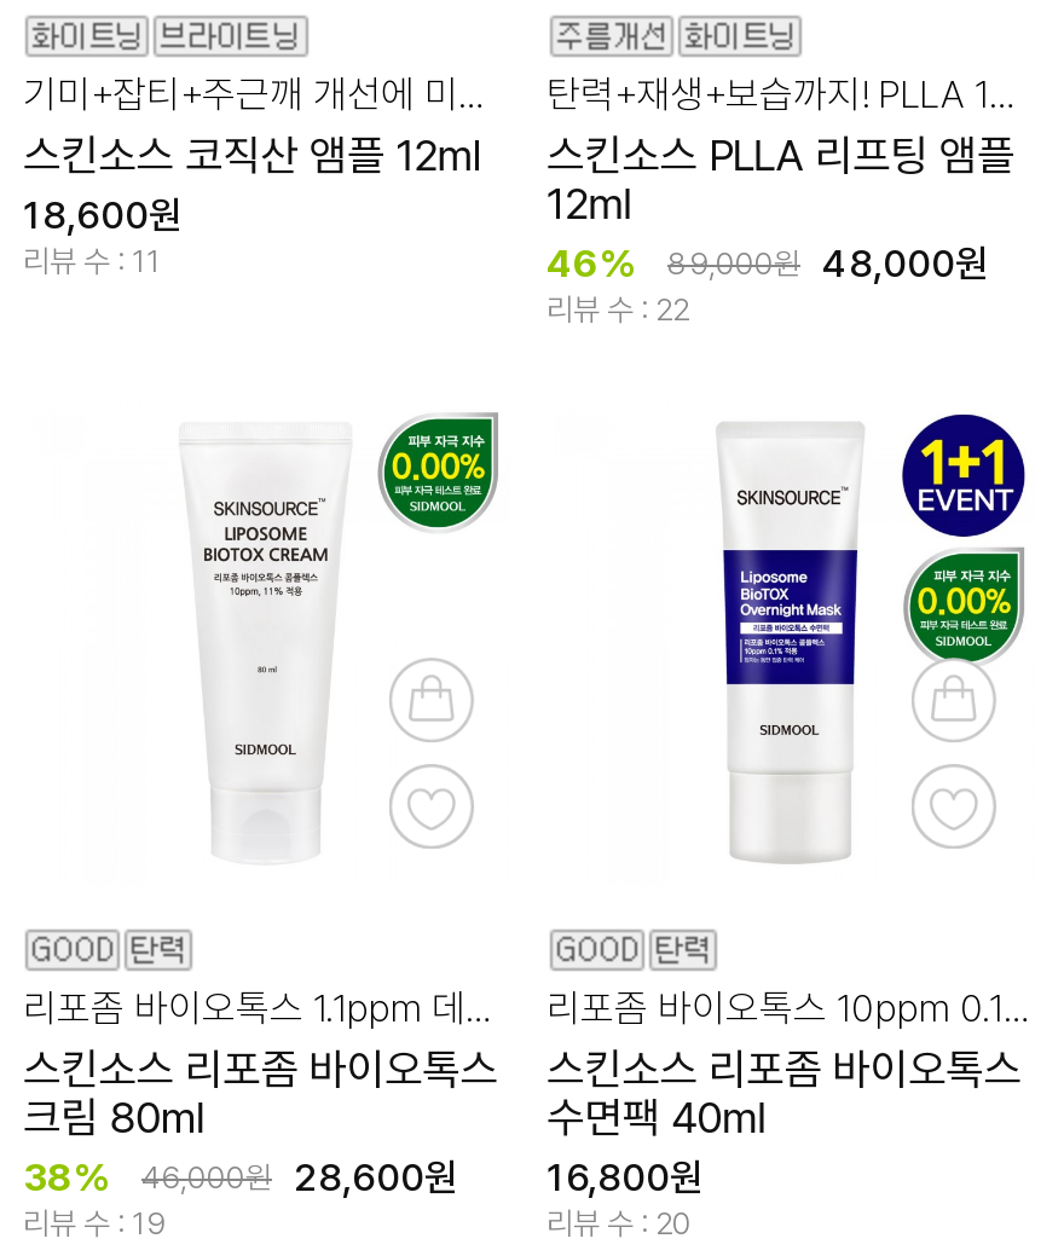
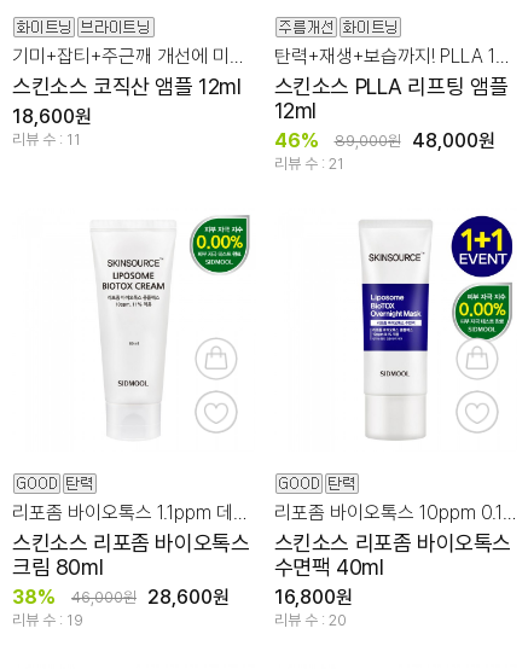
- 리뷰 수 : 22
+ 리뷰 수 : 21
